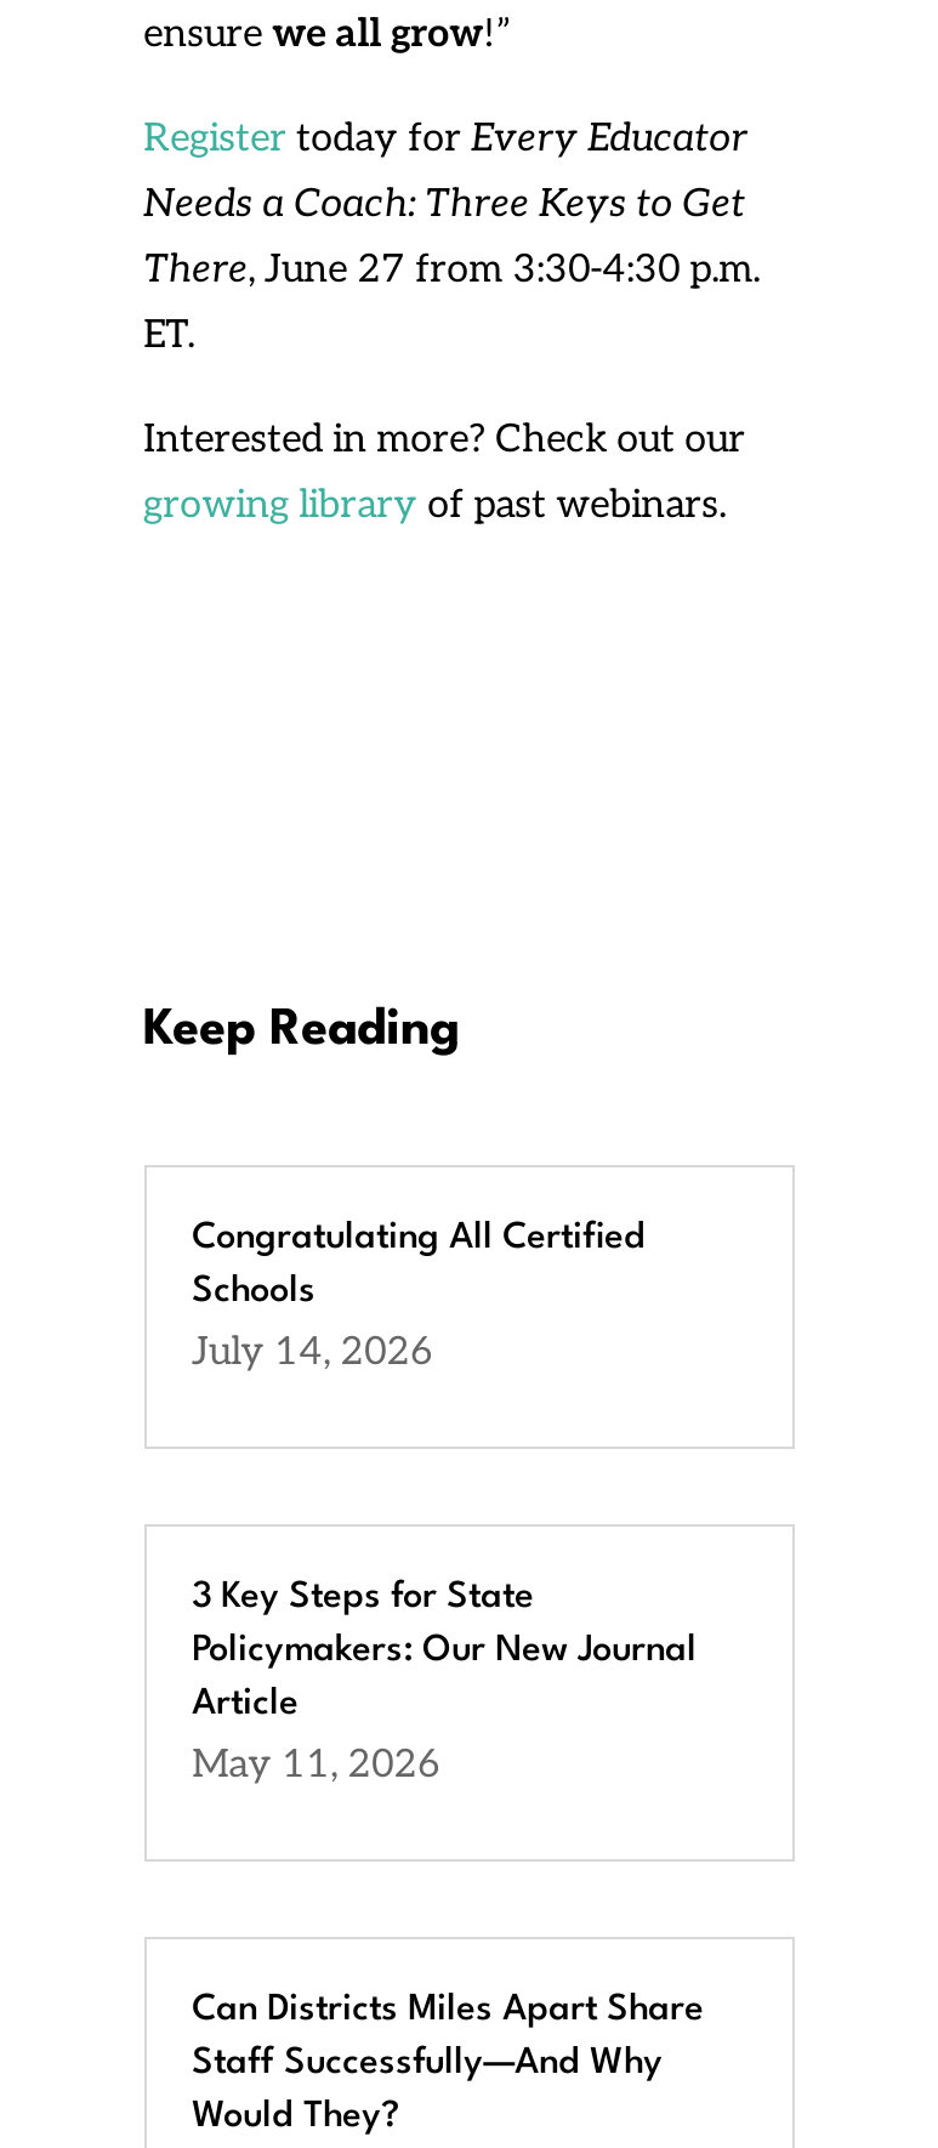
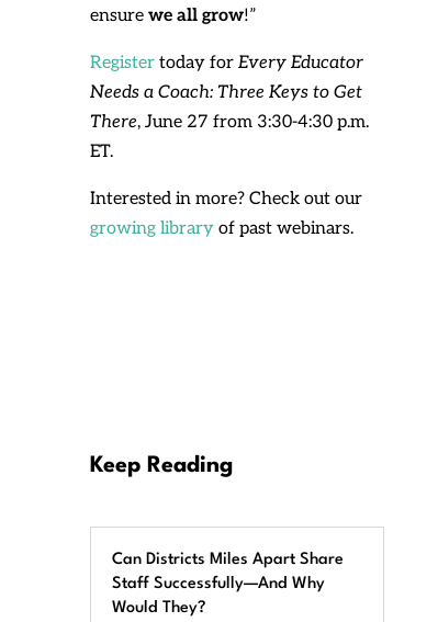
- Congratulating All Certified
- Schools
- July 14, 2026

- 3 Key Steps for State
- Policymakers: Our New Journal
- Article
- May 11, 2026
